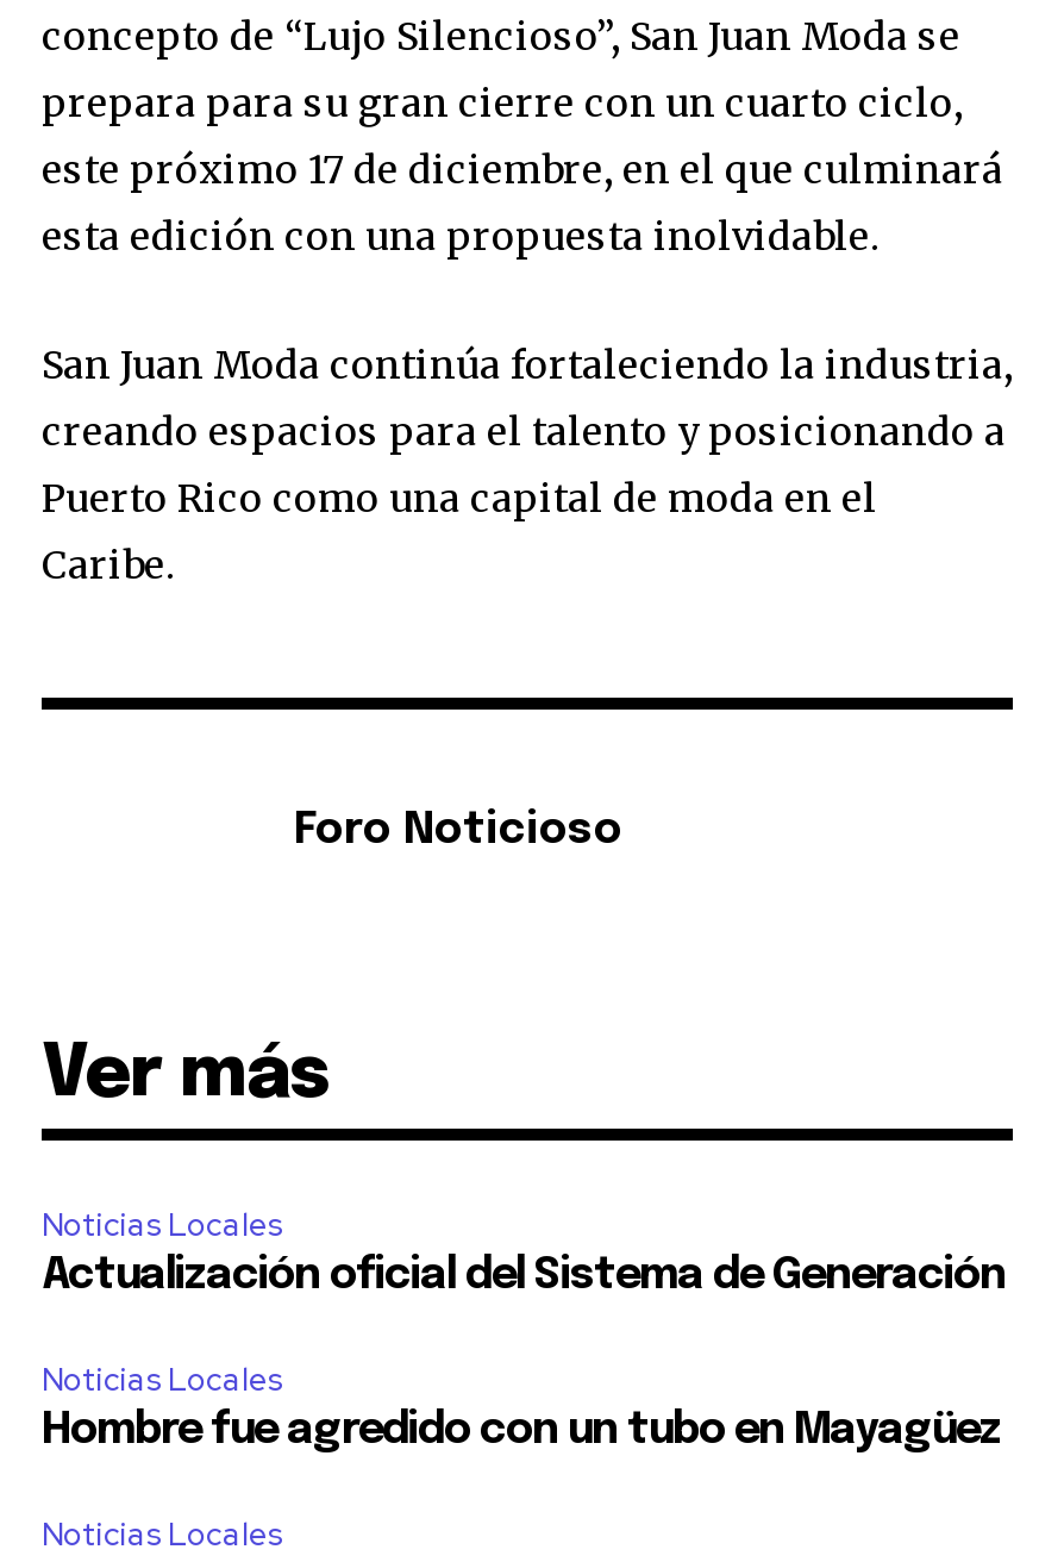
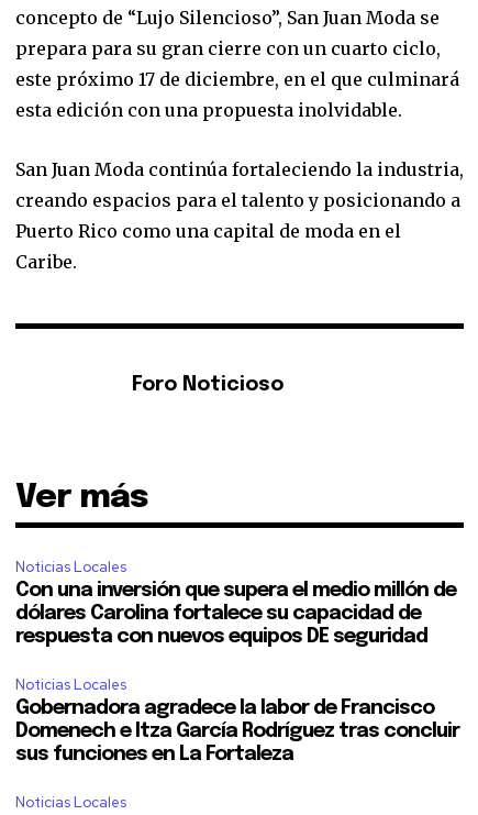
- Actualización oficial del Sistema de Generación
+ Con una inversión que supera el medio millón de
+ dólares Carolina fortalece su capacidad de
+ respuesta con nuevos equipos DE seguridad

- Hombre fue agredido con un tubo en Mayagüez
+ Gobernadora agradece la labor de Francisco
+ Domenech e Itza García Rodríguez tras concluir
+ sus funciones en La Fortaleza
